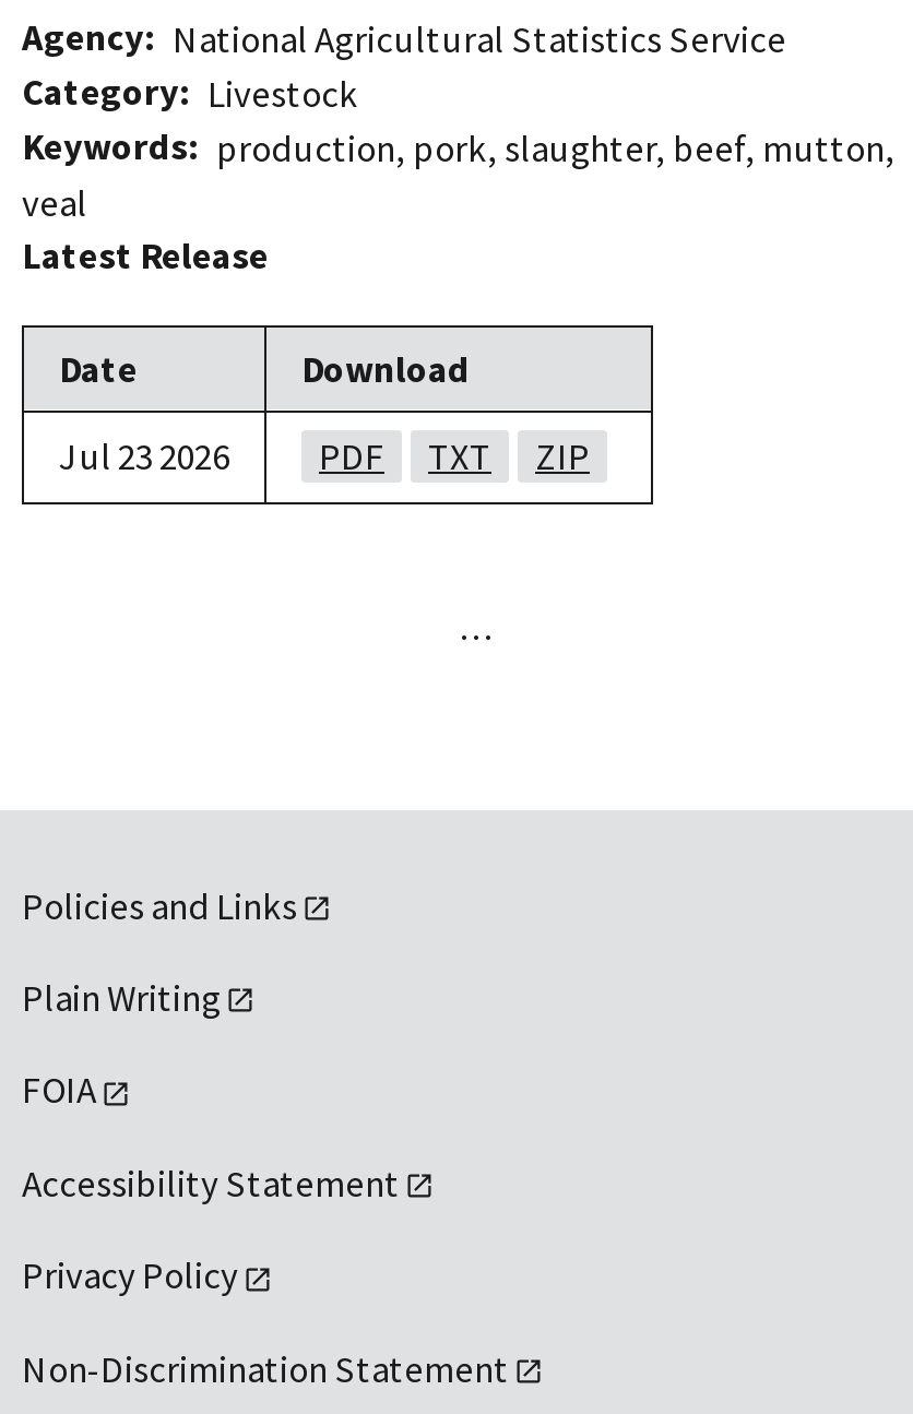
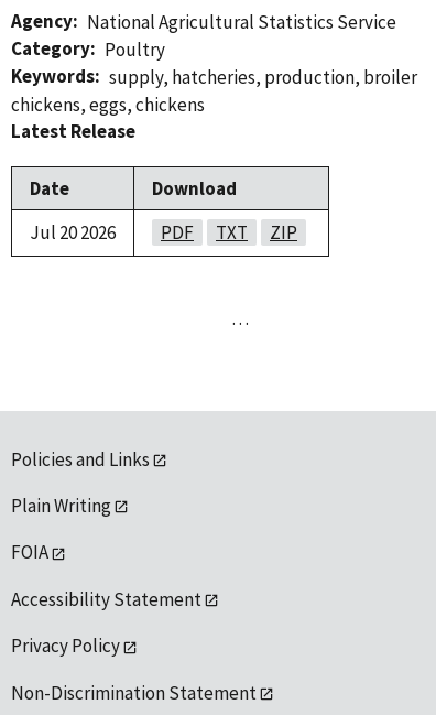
- Category Livestock
- Keywords production, pork, slaughter, beef, mutton,
- veal
+ Category Poultry
+ Keywords supply, hatcheries, production, broiler
+ chickens, eggs, chickens

- Jul 23 2026 PDF TXT ZIP
+ Jul 20 2026 PDF TXT ZIP
